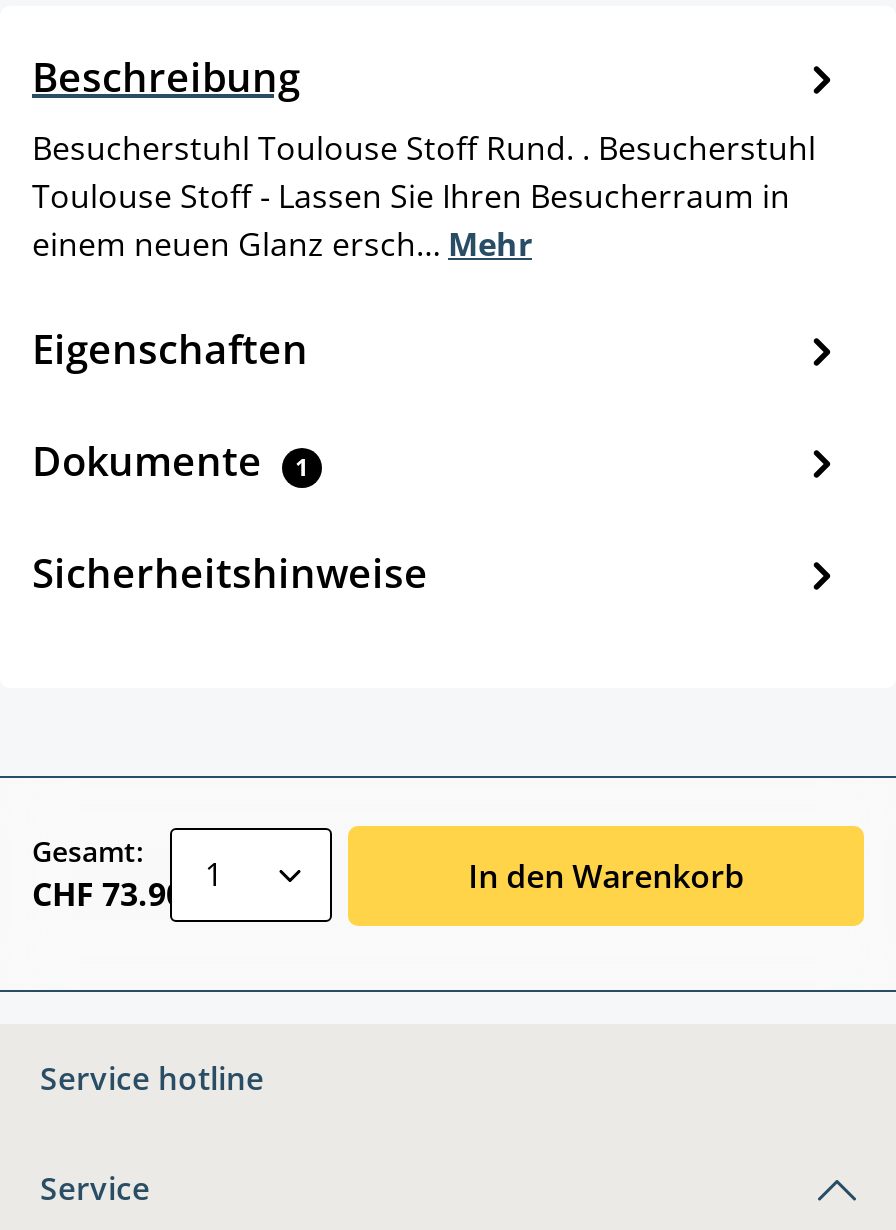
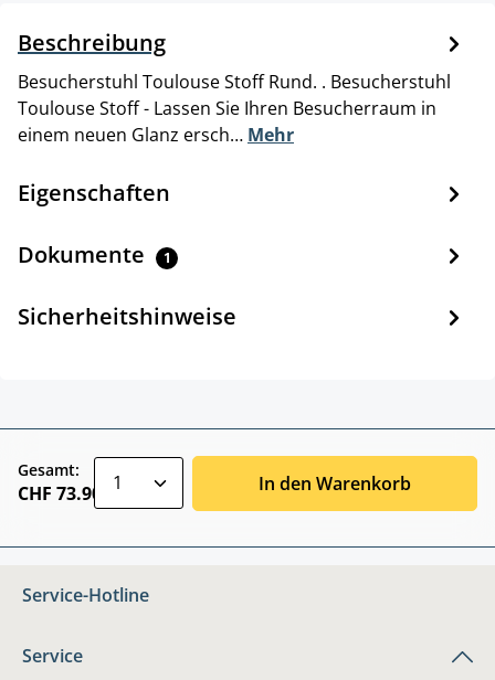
- Service hotline
+ Service-Hotline
